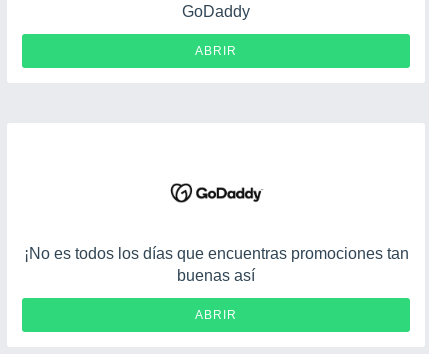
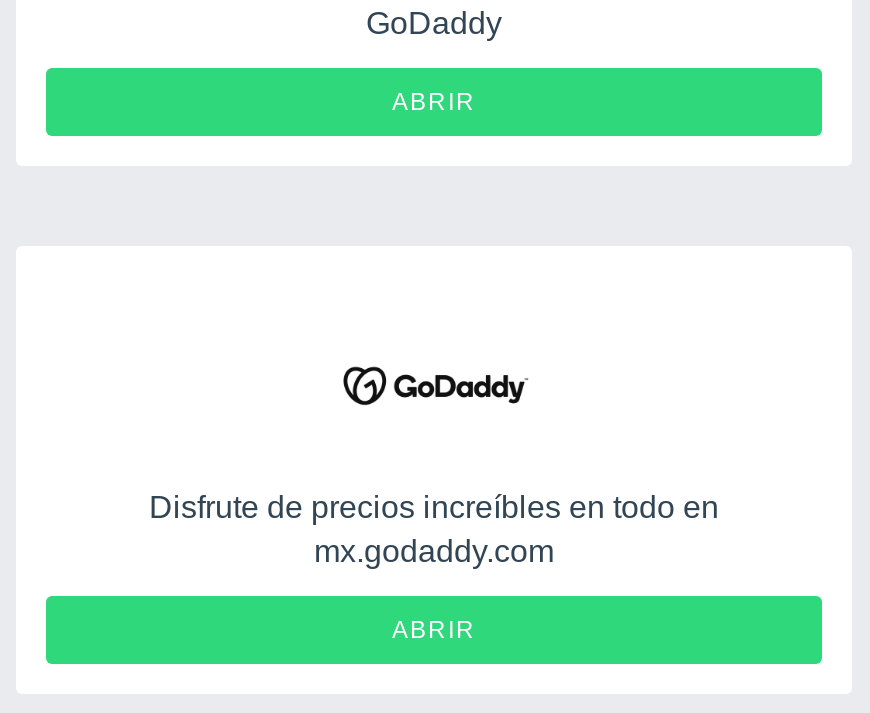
- ¡No es todos los días que encuentras promociones tan
- buenas así
+ Disfrute de precios increíbles en todo en
+ mx.godaddy.com
